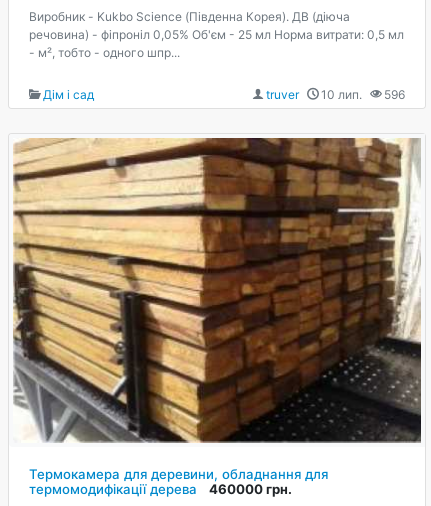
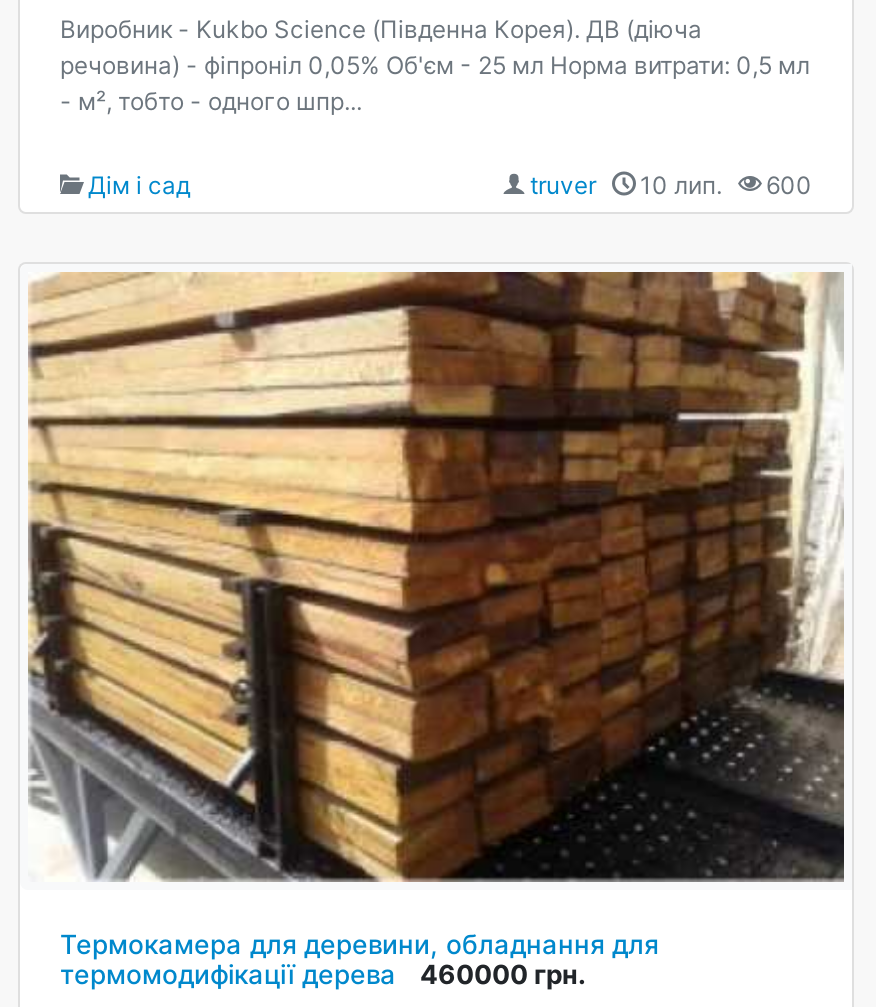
- truver 10 лип. 596
+ truver 10 лип. 600
